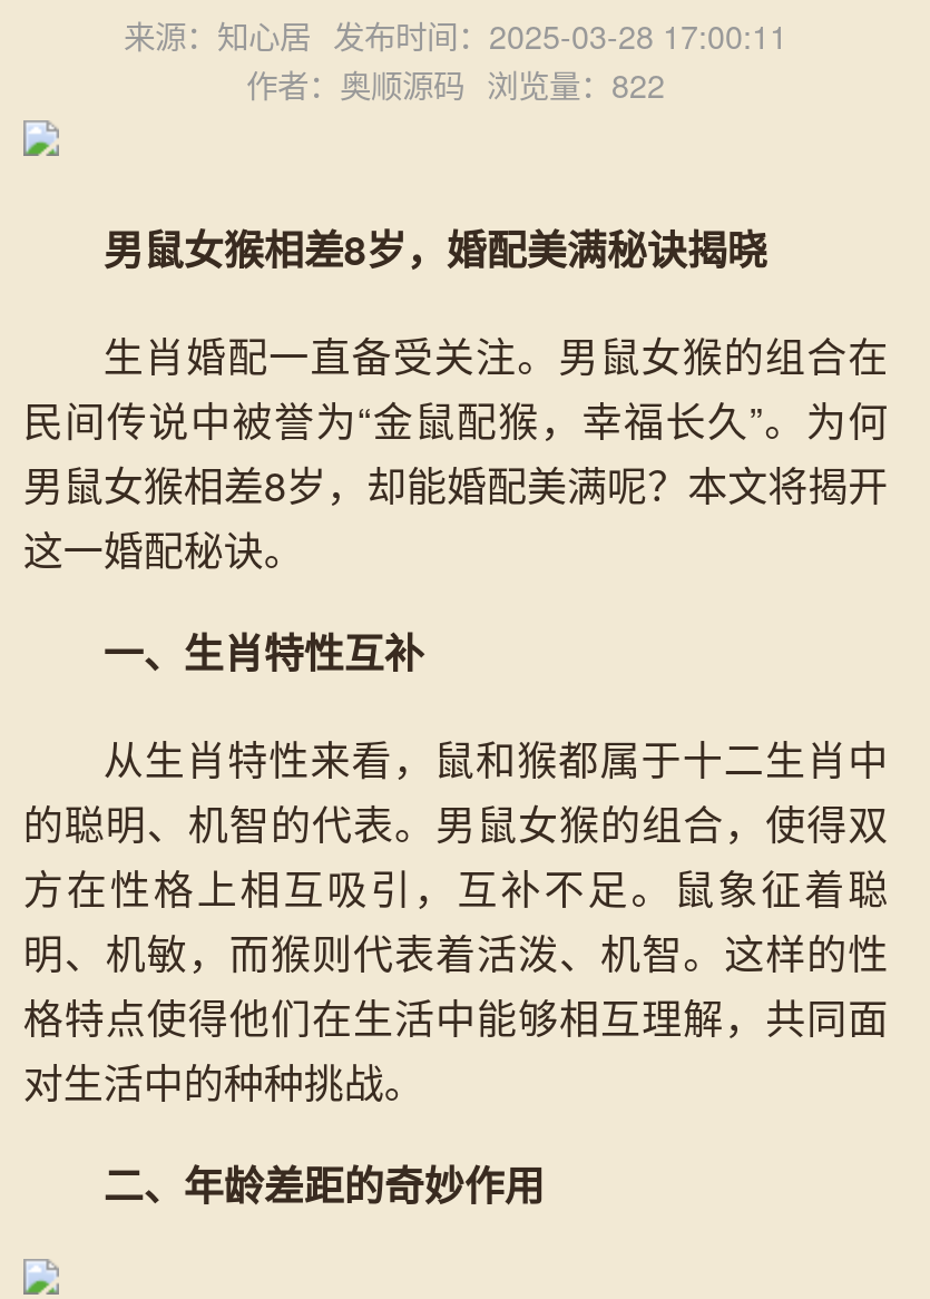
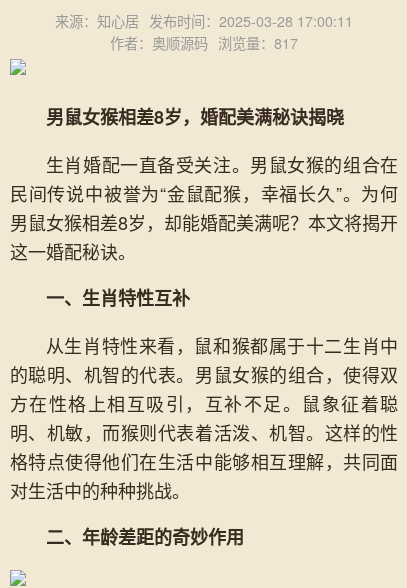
- 作者：奥顺源码 浏览量：822
+ 作者：奥顺源码 浏览量：817
